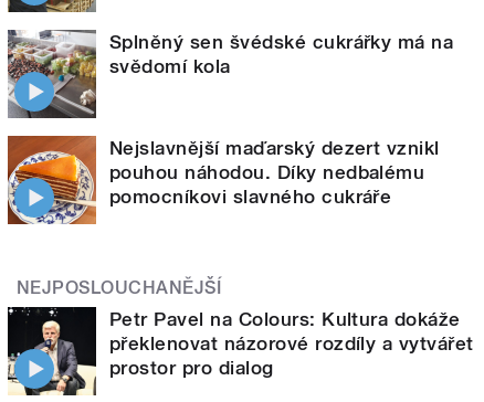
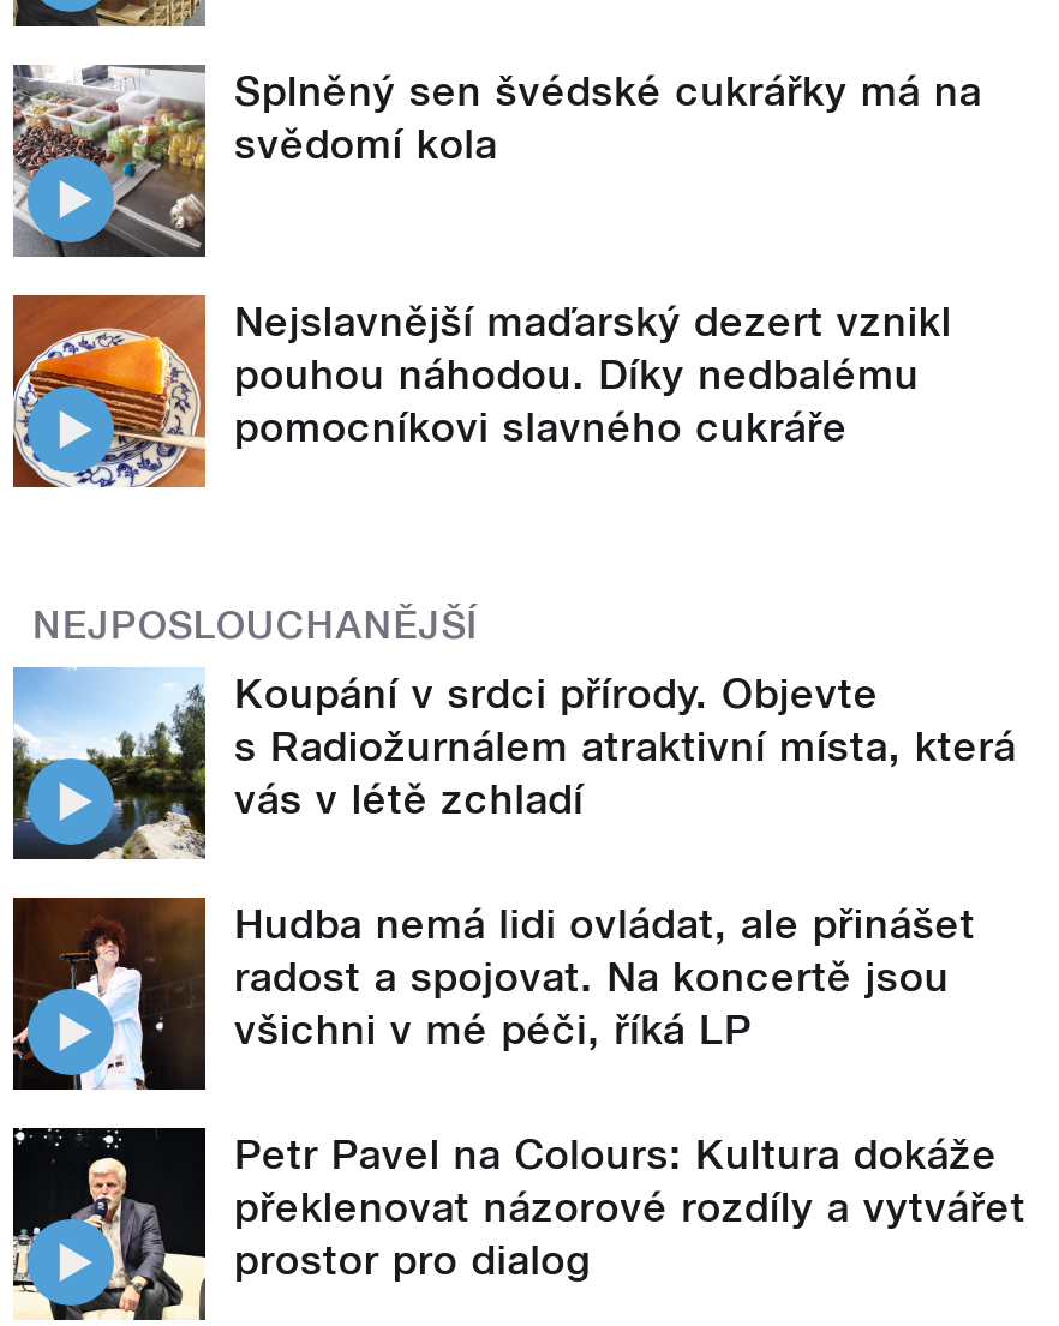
+ [image]
+ Koupání v srdci přírody. Objevte
+ s Radiožurnálem atraktivní místa, která
+ vás v létě zchladí
+ Hudba nemá lidi ovládat, ale přinášet
+ radost a spojovat. Na koncertě jsou
+ všichni v mé péči, říká LP

+ [image]
